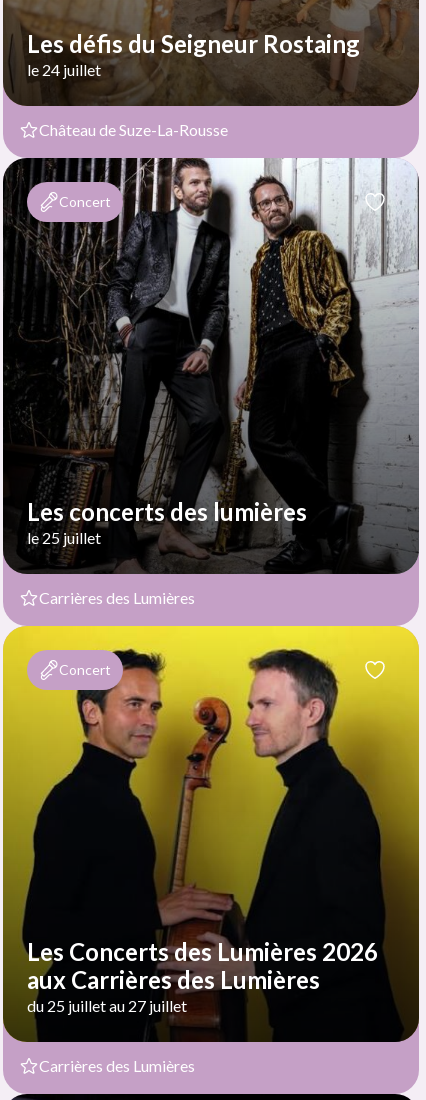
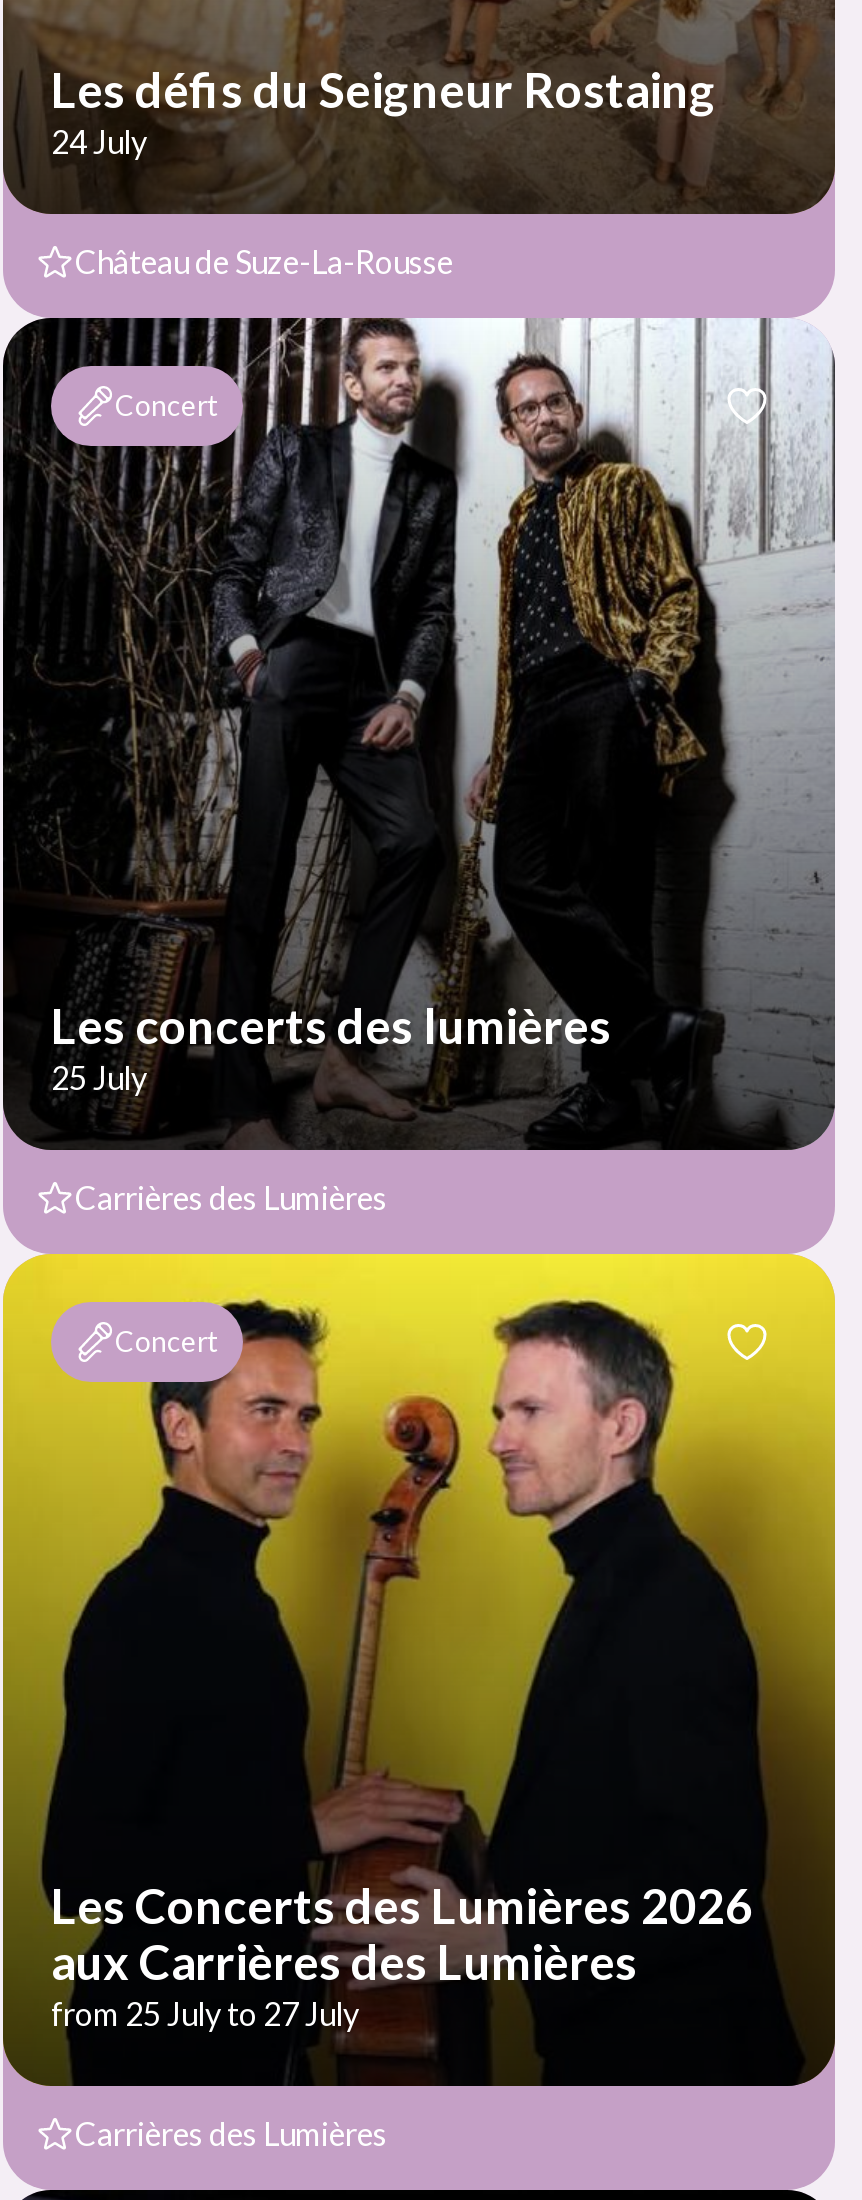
- le 24 juillet
+ 24 July

- le 25 juillet
+ 25 July

- du 25 juillet au 27 juillet
+ from 25 July to 27 July
